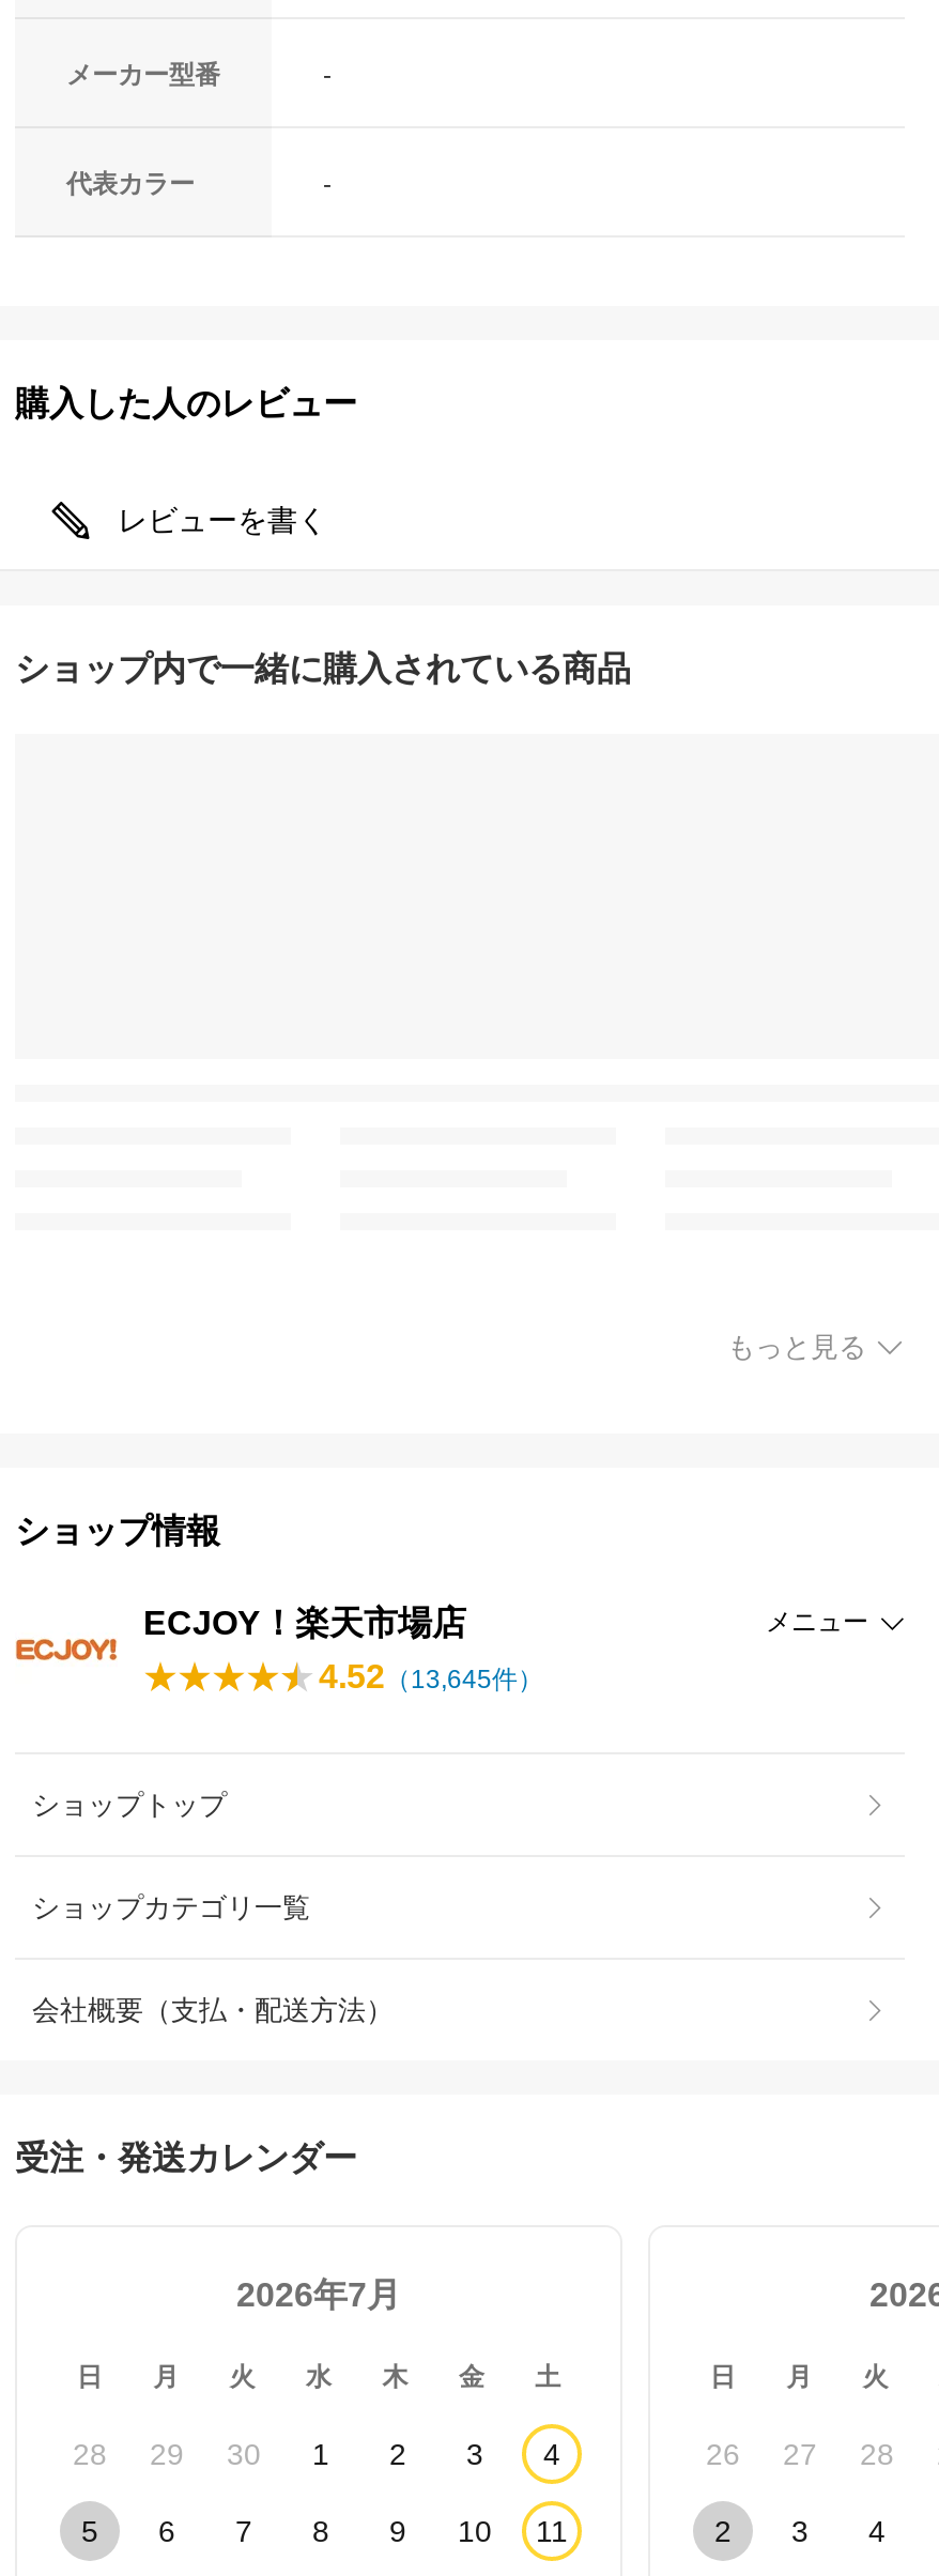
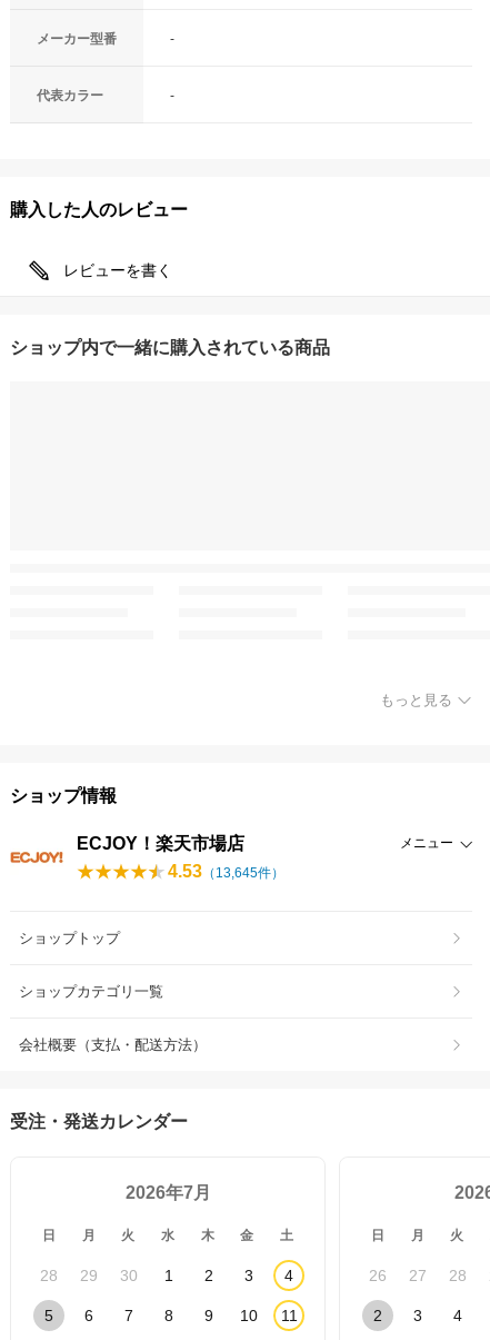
- 4.52（13,645件）
+ 4.53（13,645件）
